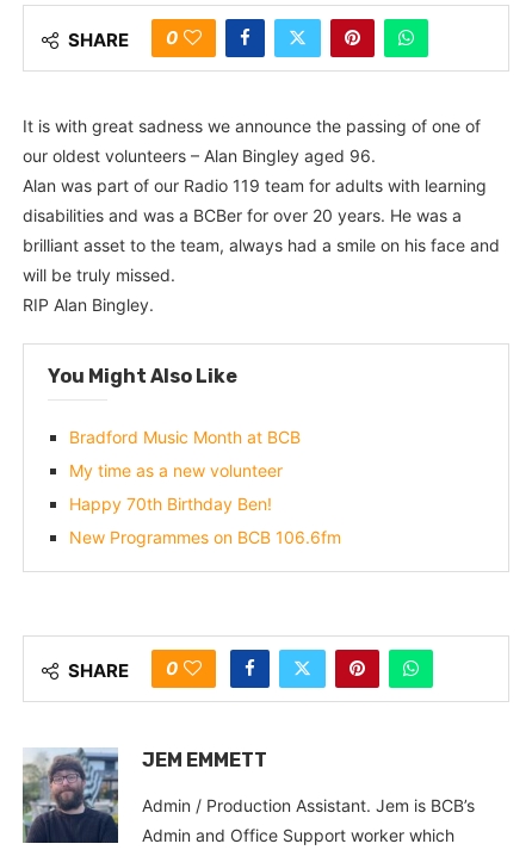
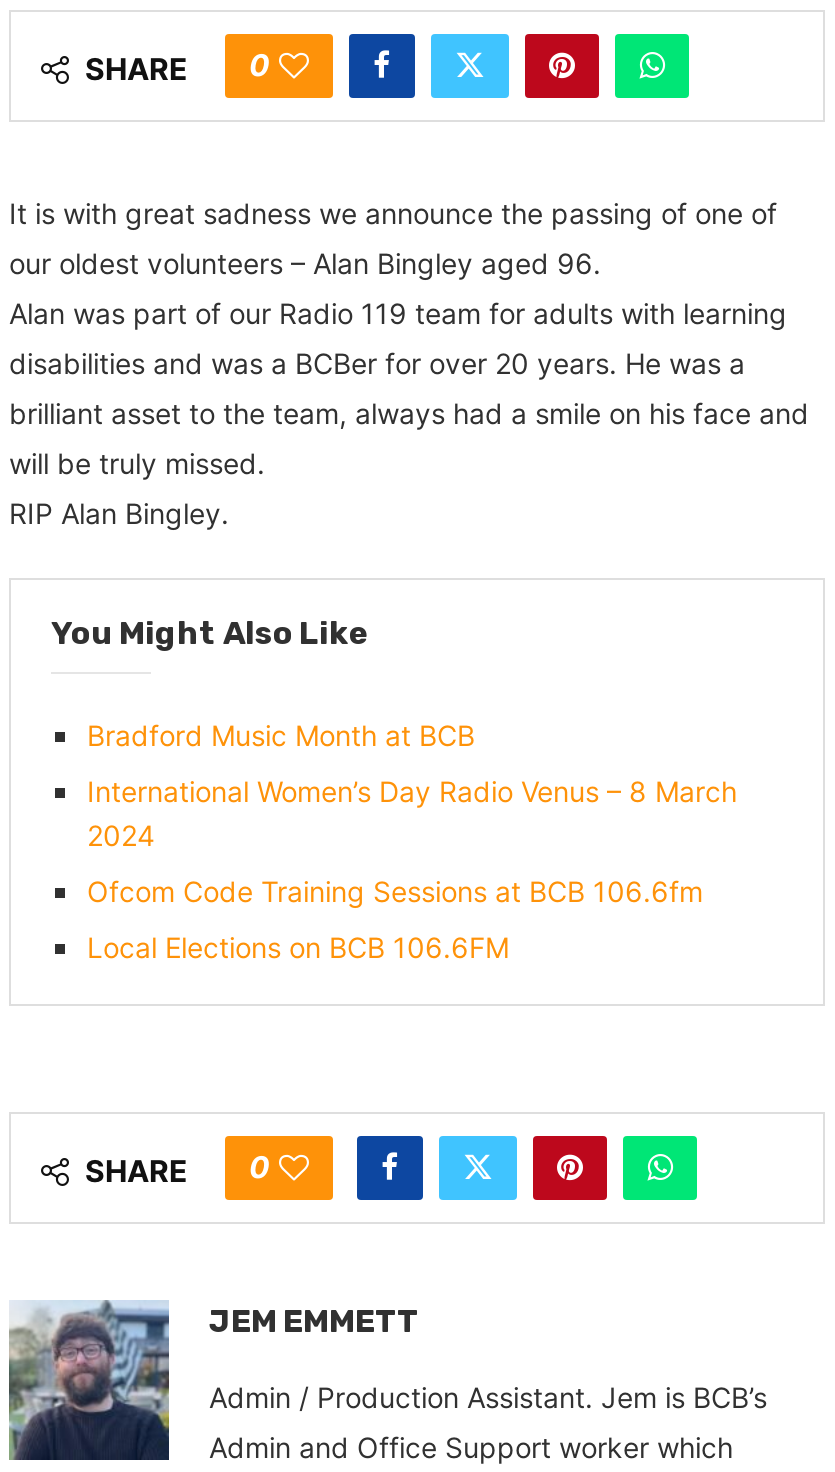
- My time as a new volunteer
+ International Women’s Day Radio Venus – 8 March
+ 2024

- Happy 70th Birthday Ben!
+ Ofcom Code Training Sessions at BCB 106.6fm

- New Programmes on BCB 106.6fm
+ Local Elections on BCB 106.6FM
